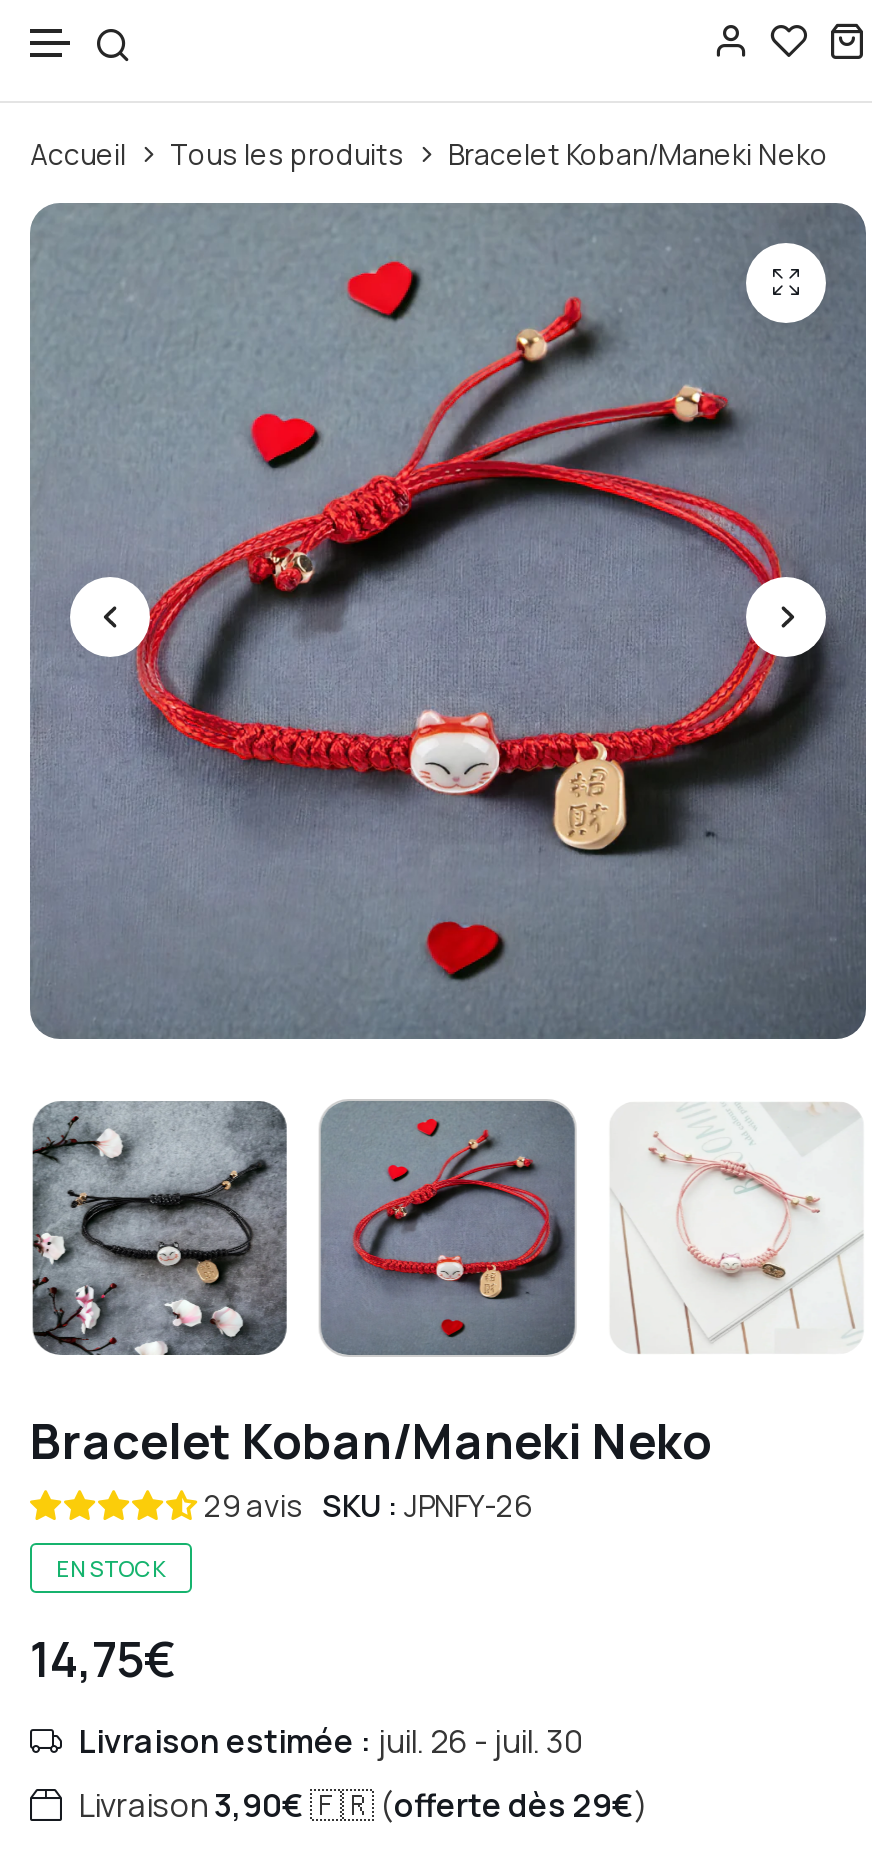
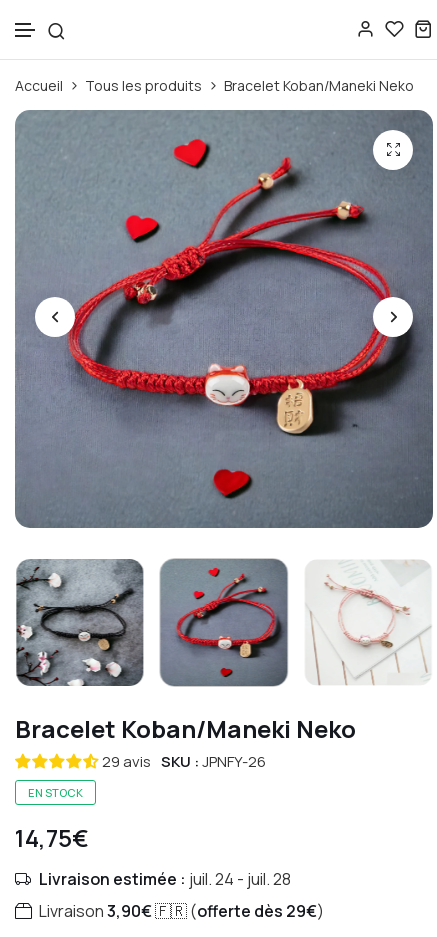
- Livraison estimée : juil. 26 - juil. 30
+ Livraison estimée : juil. 24 - juil. 28
